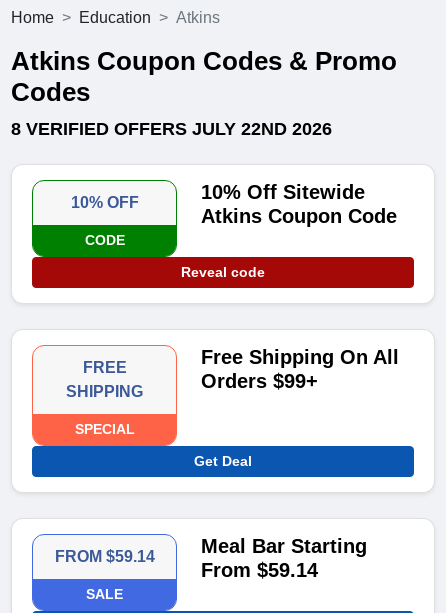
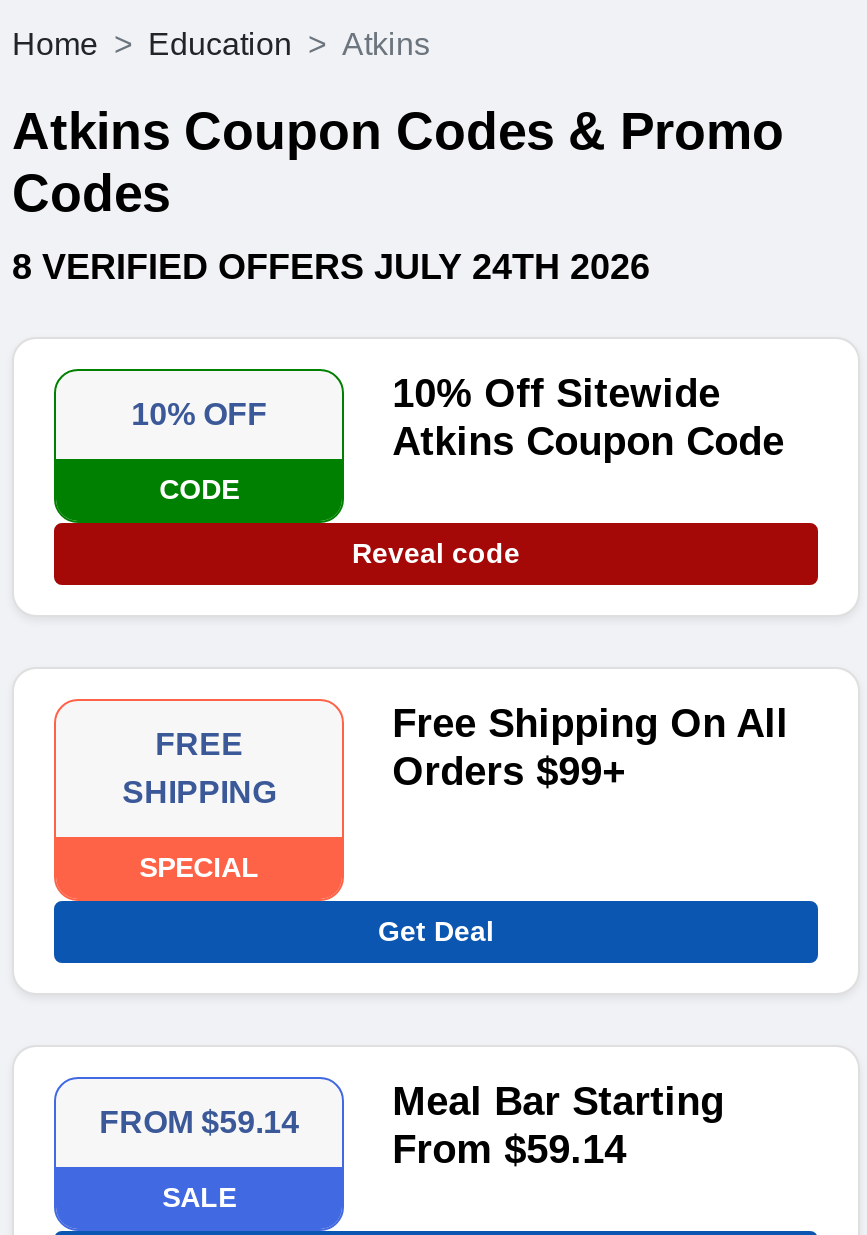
- 8 VERIFIED OFFERS JULY 22ND 2026
+ 8 VERIFIED OFFERS JULY 24TH 2026
